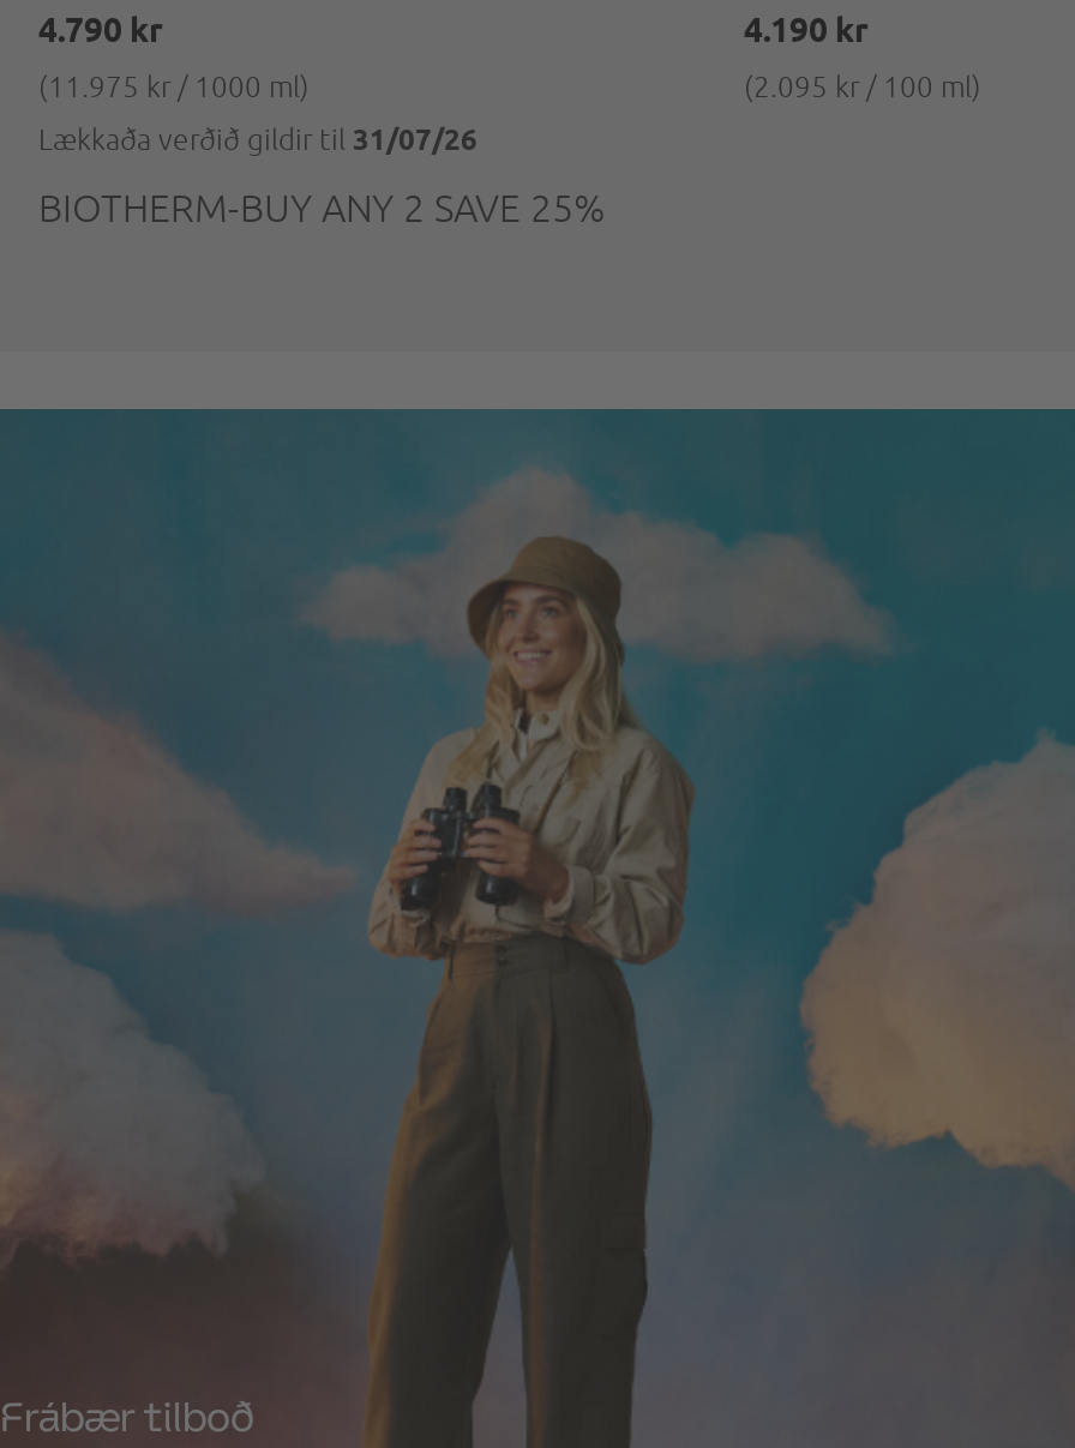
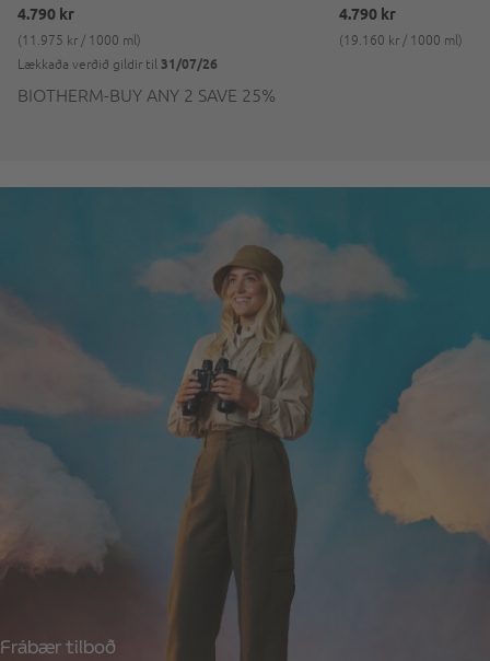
- 4.190 kr
- (2.095 kr / 100 ml)
+ 4.790 kr
+ (19.160 kr / 1000 ml)
